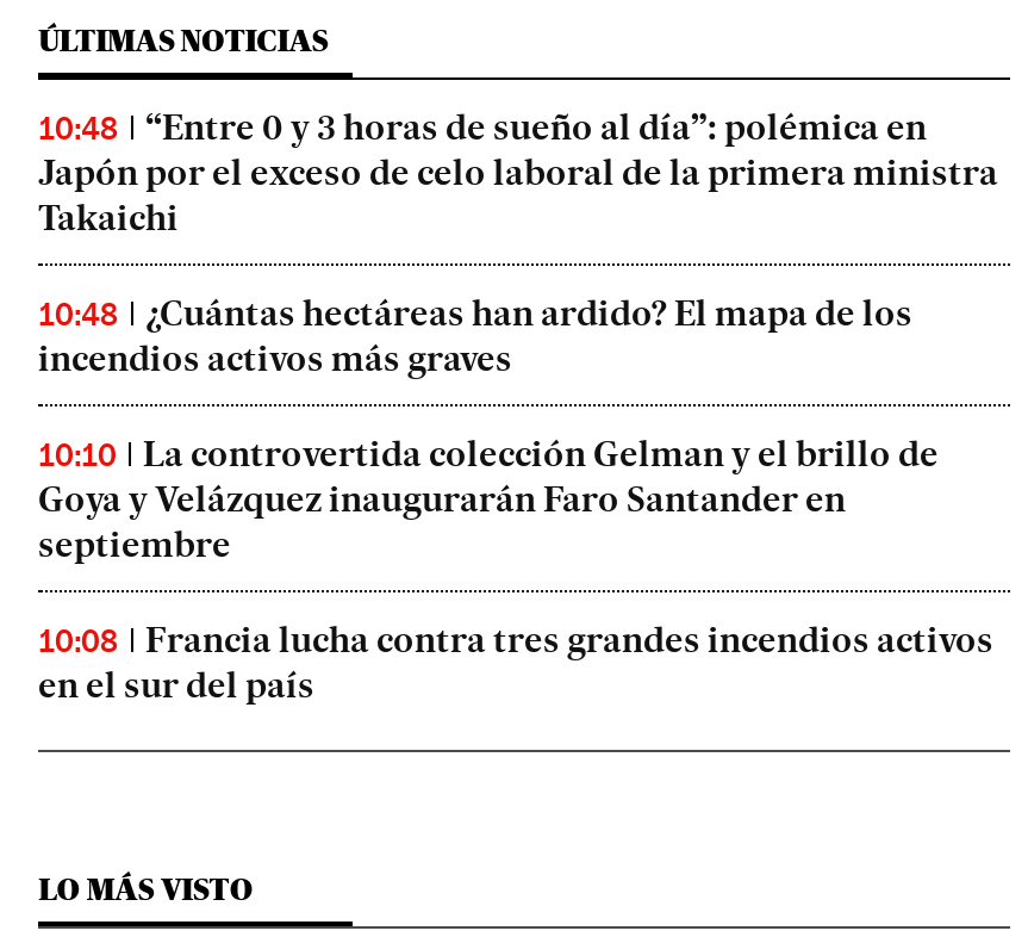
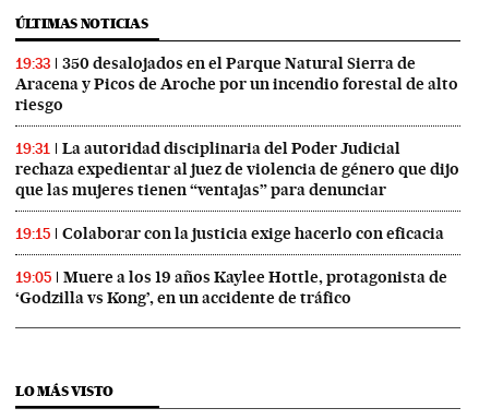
- 10:48
- “Entre 0 y 3 horas de sueño al día”: polémica en
- Japón por el exceso de celo laboral de la primera ministra
- Takaichi
+ 19:33
+ 350 desalojados en el Parque Natural Sierra de
+ Aracena y Picos de Aroche por un incendio forestal de alto
+ riesgo

- 10:48
- ¿Cuántas hectáreas han ardido? El mapa de los
- incendios activos más graves
+ 19:31
+ La autoridad disciplinaria del Poder Judicial
+ rechaza expedientar al juez de violencia de género que dijo
+ que las mujeres tienen “ventajas” para denunciar

- 10:10
- La controvertida colección Gelman y el brillo de
- Goya y Velázquez inaugurarán Faro Santander en
- septiembre
+ 19:15
+ Colaborar con la justicia exige hacerlo con eficacia

- 10:08
- Francia lucha contra tres grandes incendios activos
- en el sur del país
+ 19:05
+ Muere a los 19 años Kaylee Hottle, protagonista de
+ ‘Godzilla vs Kong’, en un accidente de tráfico
